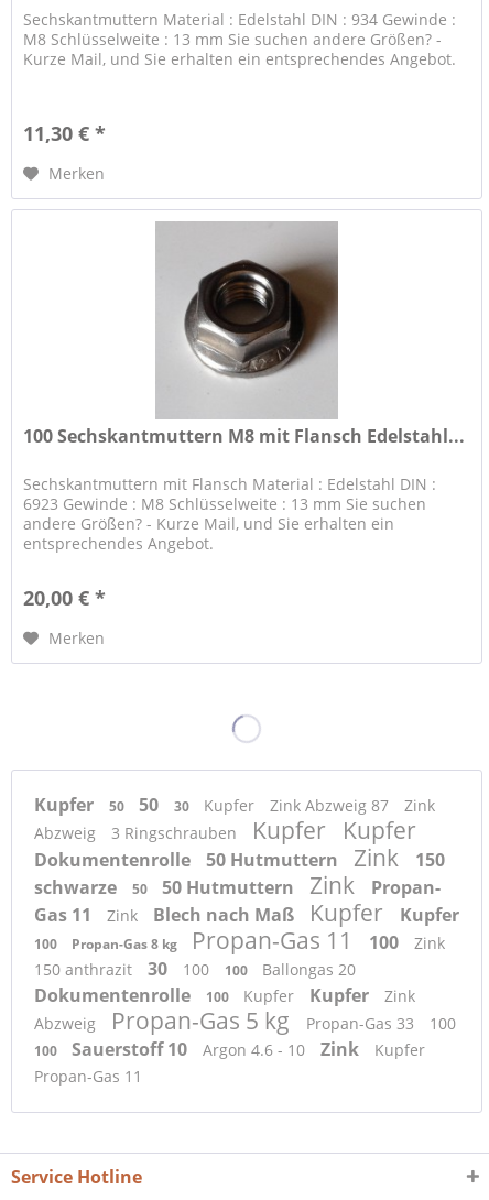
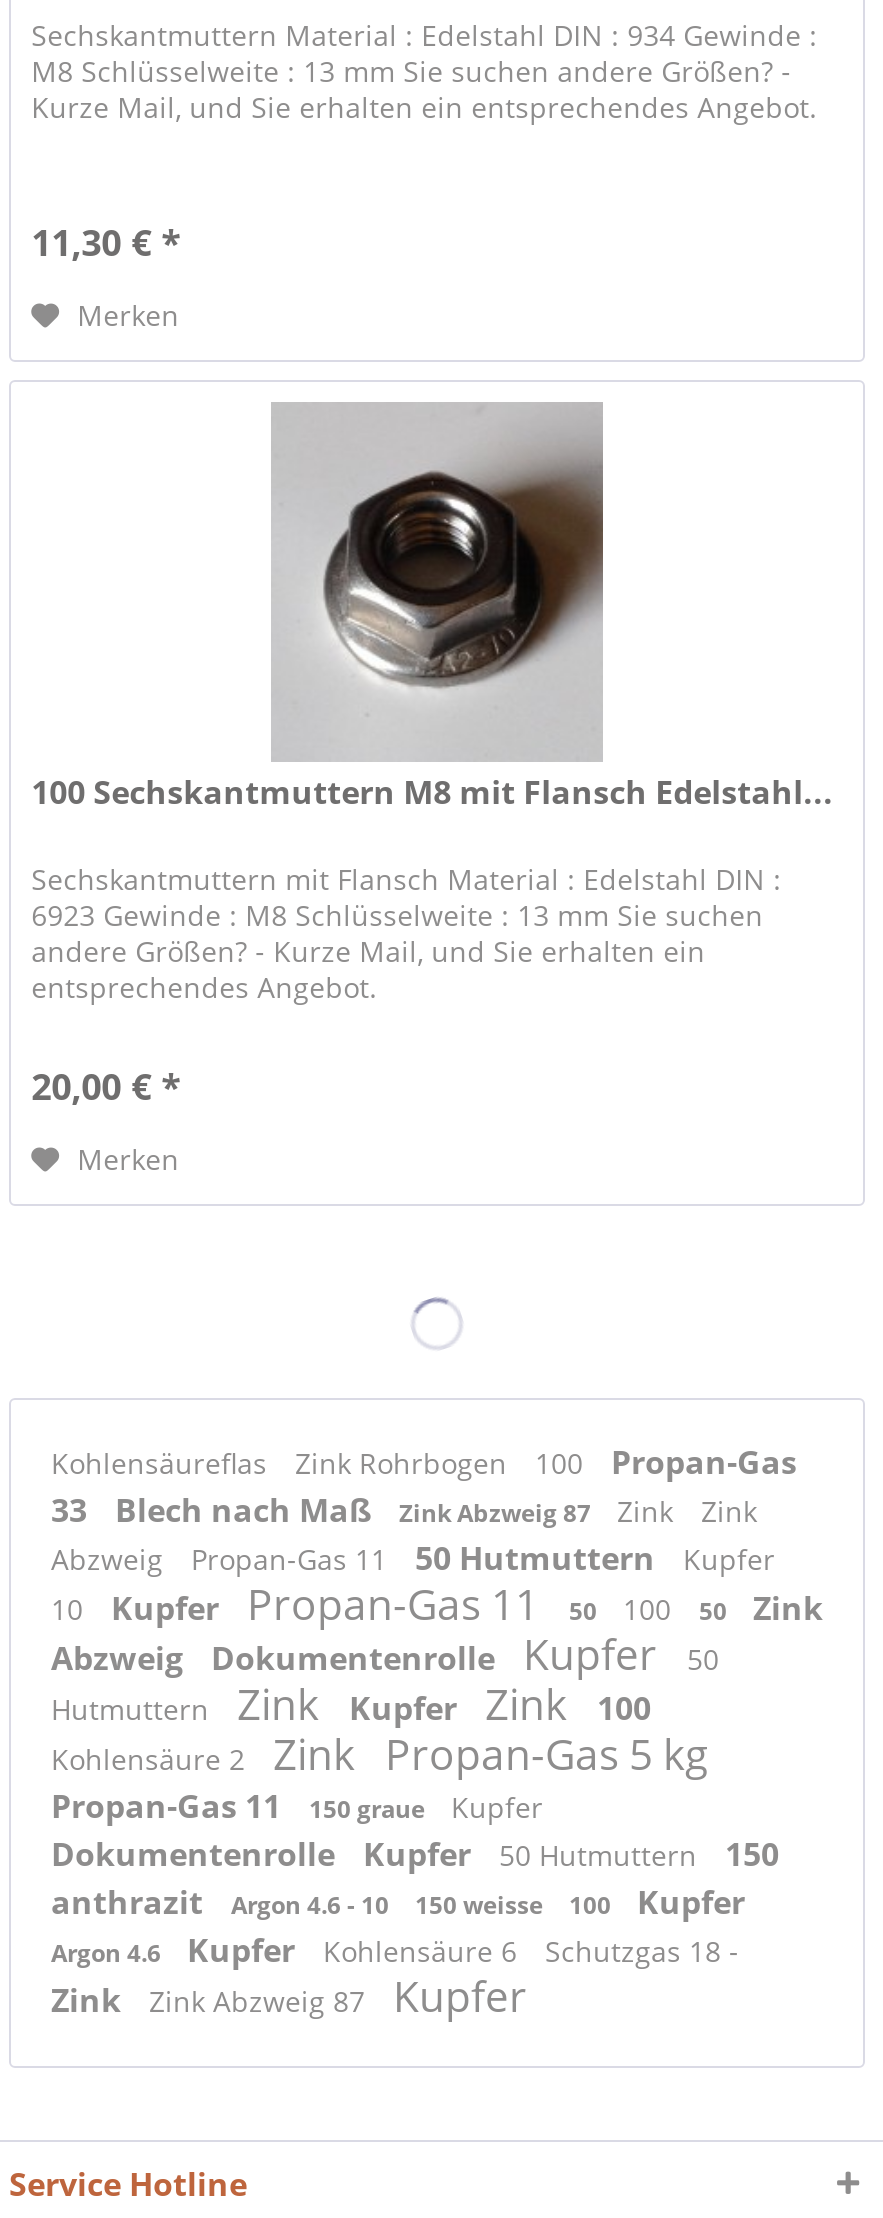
- Kupfer 50 50 30 Kupfer Zink Abzweig 87 Zink
- Abzweig 3 Ringschrauben Kupfer Kupfer
- Dokumentenrolle 50 Hutmuttern Zink 150
- schwarze 50 50 Hutmuttern Zink Propan-
- Gas 11 Zink Blech nach Maß Kupfer Kupfer
- 100 Propan-Gas 8 kg Propan-Gas 11 100 Zink
- 150 anthrazit 30 100 100 Ballongas 20
- Dokumentenrolle 100 Kupfer Kupfer Zink
- Abzweig Propan-Gas 5 kg Propan-Gas 33 100
- 100 Sauerstoff 10 Argon 4.6 - 10 Zink Kupfer
- Propan-Gas 11
+ Kohlensäureflas Zink Rohrbogen 100 Propan-Gas
+ 33 Blech nach Maß Zink Abzweig 87 Zink Zink
+ Abzweig Propan-Gas 11 50 Hutmuttern Kupfer
+ 10 Kupfer Propan-Gas 11 50 100 50 Zink
+ Abzweig Dokumentenrolle Kupfer 50
+ Hutmuttern Zink Kupfer Zink 100
+ Kohlensäure 2 Zink Propan-Gas 5 kg
+ Propan-Gas 11 150 graue Kupfer
+ Dokumentenrolle Kupfer 50 Hutmuttern 150
+ anthrazit Argon 4.6 - 10 150 weisse 100 Kupfer
+ Argon 4.6 Kupfer Kohlensäure 6 Schutzgas 18 -
+ Zink Zink Abzweig 87 Kupfer
